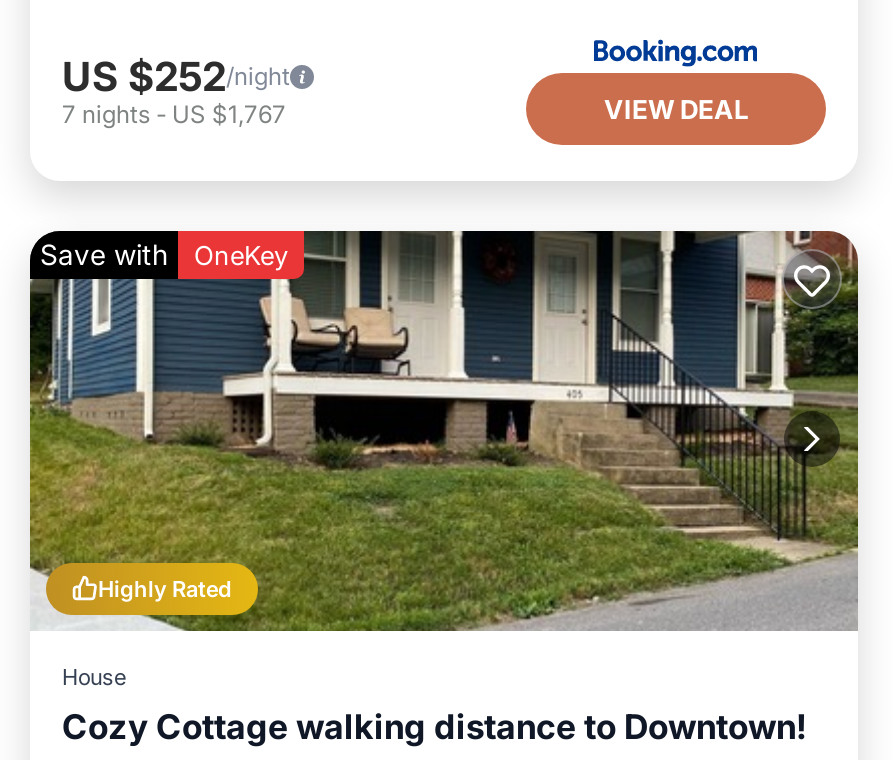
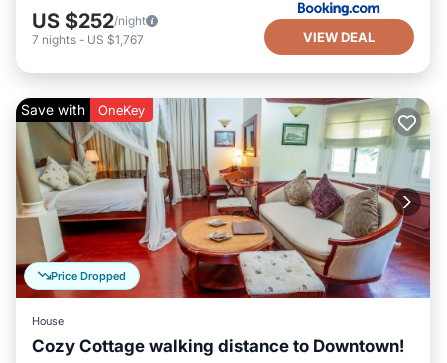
- [image]
- Highly Rated
+ [image]
+ Price Dropped
